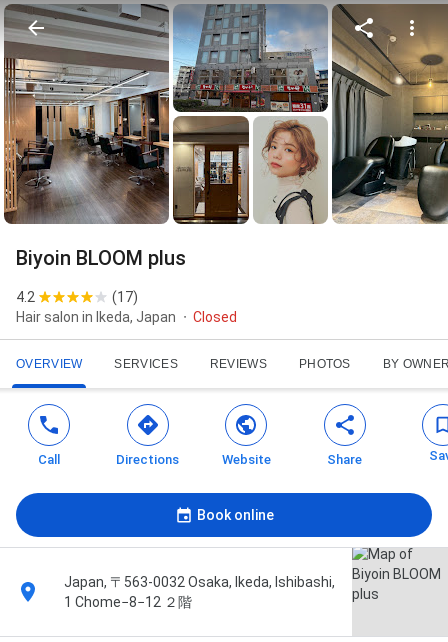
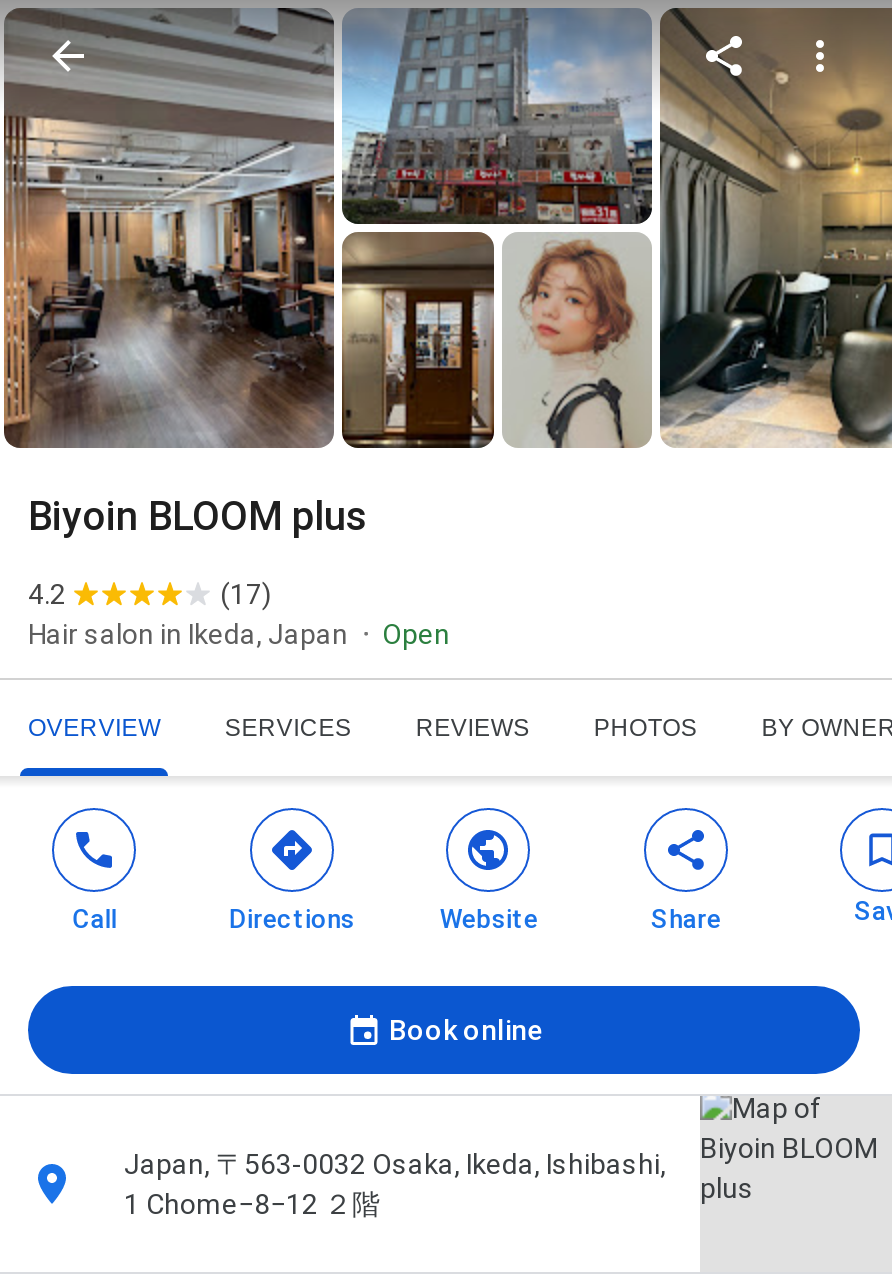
- Closed
+ Open
